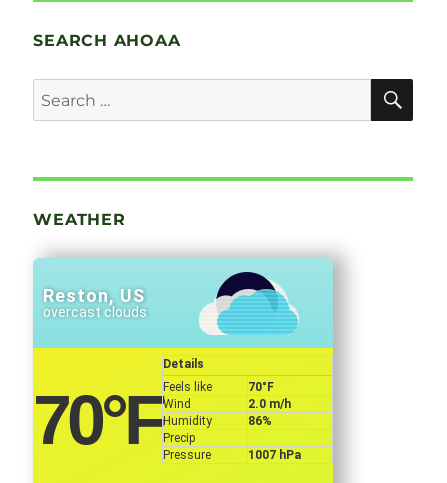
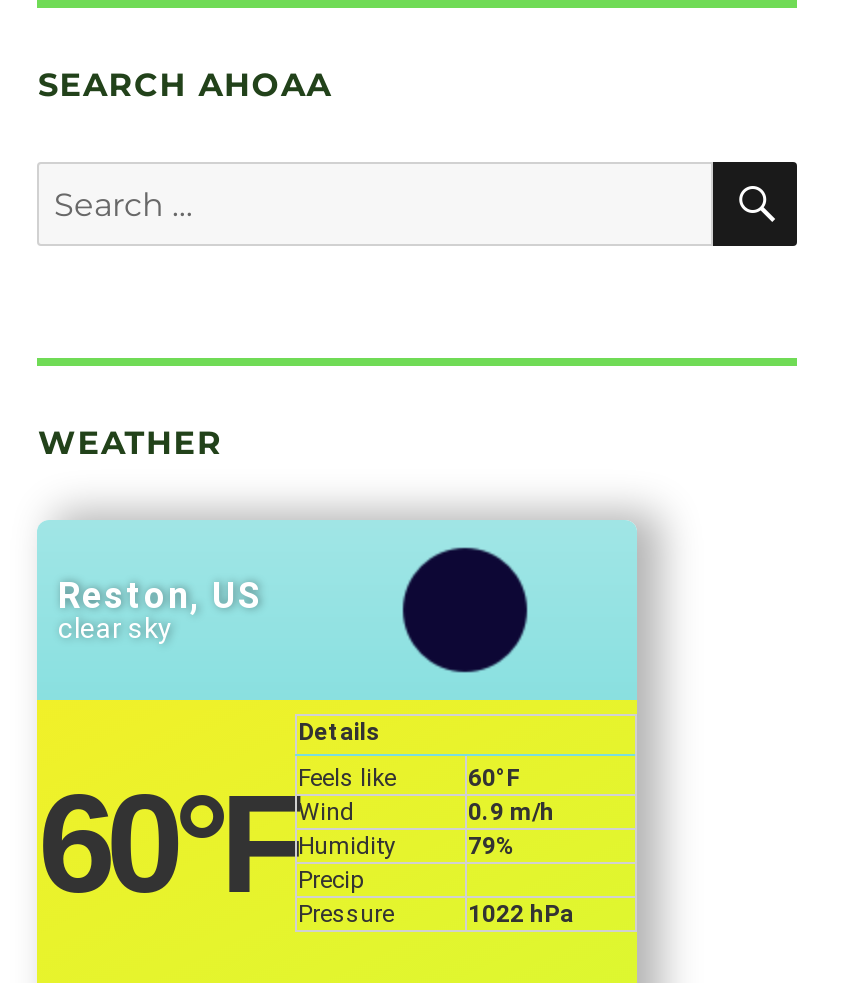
- [image]
+ [image]

- overcast clouds
+ clear sky

- 70°F Feels like Wind Humidity Precip Pressure
+ 60°F Feels like Wind Humidity Precip Pressure

- 70°F
+ 60°F

- 2.0 m/h
+ 0.9 m/h

- 86%
+ 79%

- 1007 hPa
+ 1022 hPa
